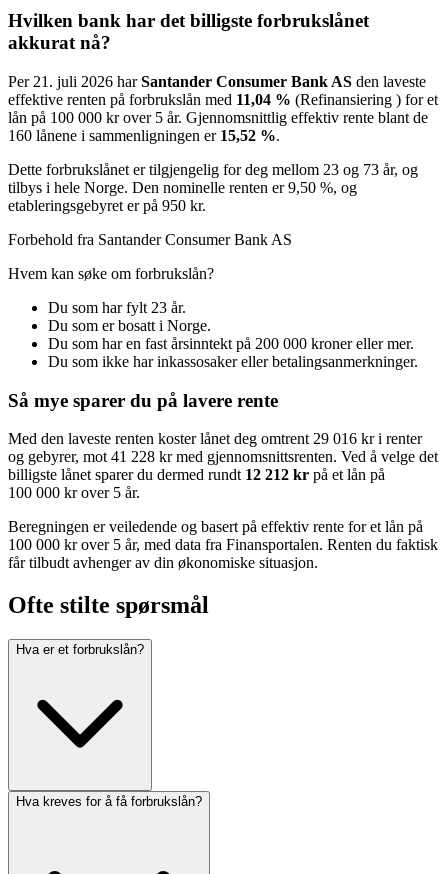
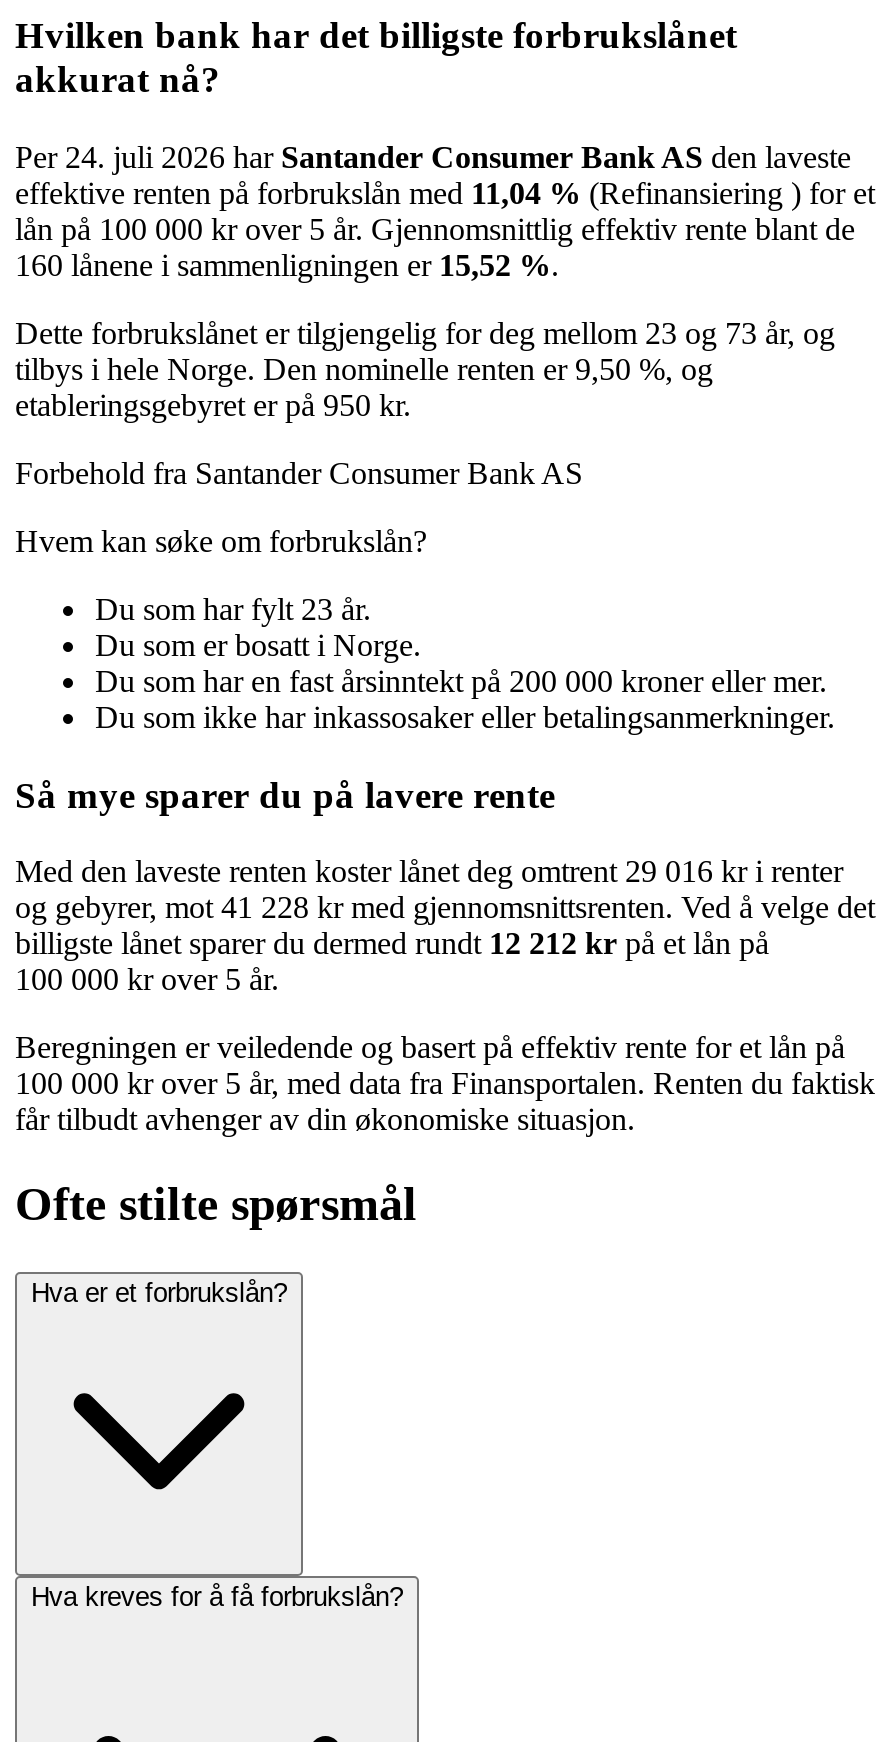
- Per 21. juli 2026 har Santander Consumer Bank AS den laveste
+ Per 24. juli 2026 har Santander Consumer Bank AS den laveste
